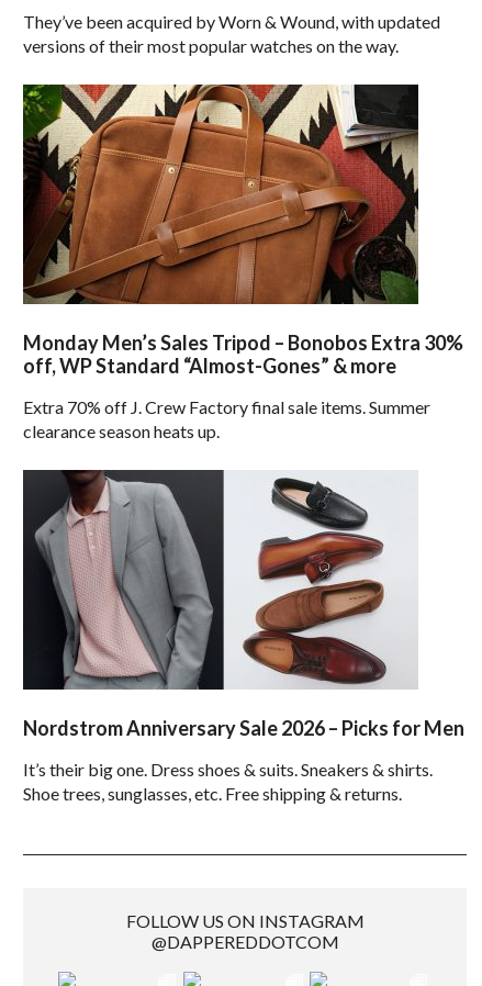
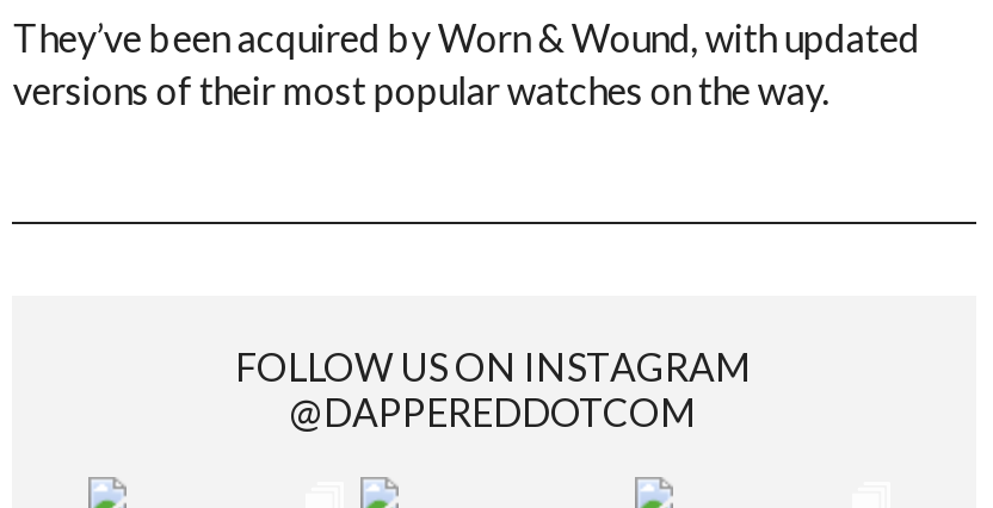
- [image]
- Monday Men’s Sales Tripod – Bonobos Extra 30%
- off, WP Standard “Almost-Gones” & more
- Extra 70% off J. Crew Factory final sale items. Summer
- clearance season heats up.

- [image]
- Nordstrom Anniversary Sale 2026 – Picks for Men
- It’s their big one. Dress shoes & suits. Sneakers & shirts.
- Shoe trees, sunglasses, etc. Free shipping & returns.

- [image]
